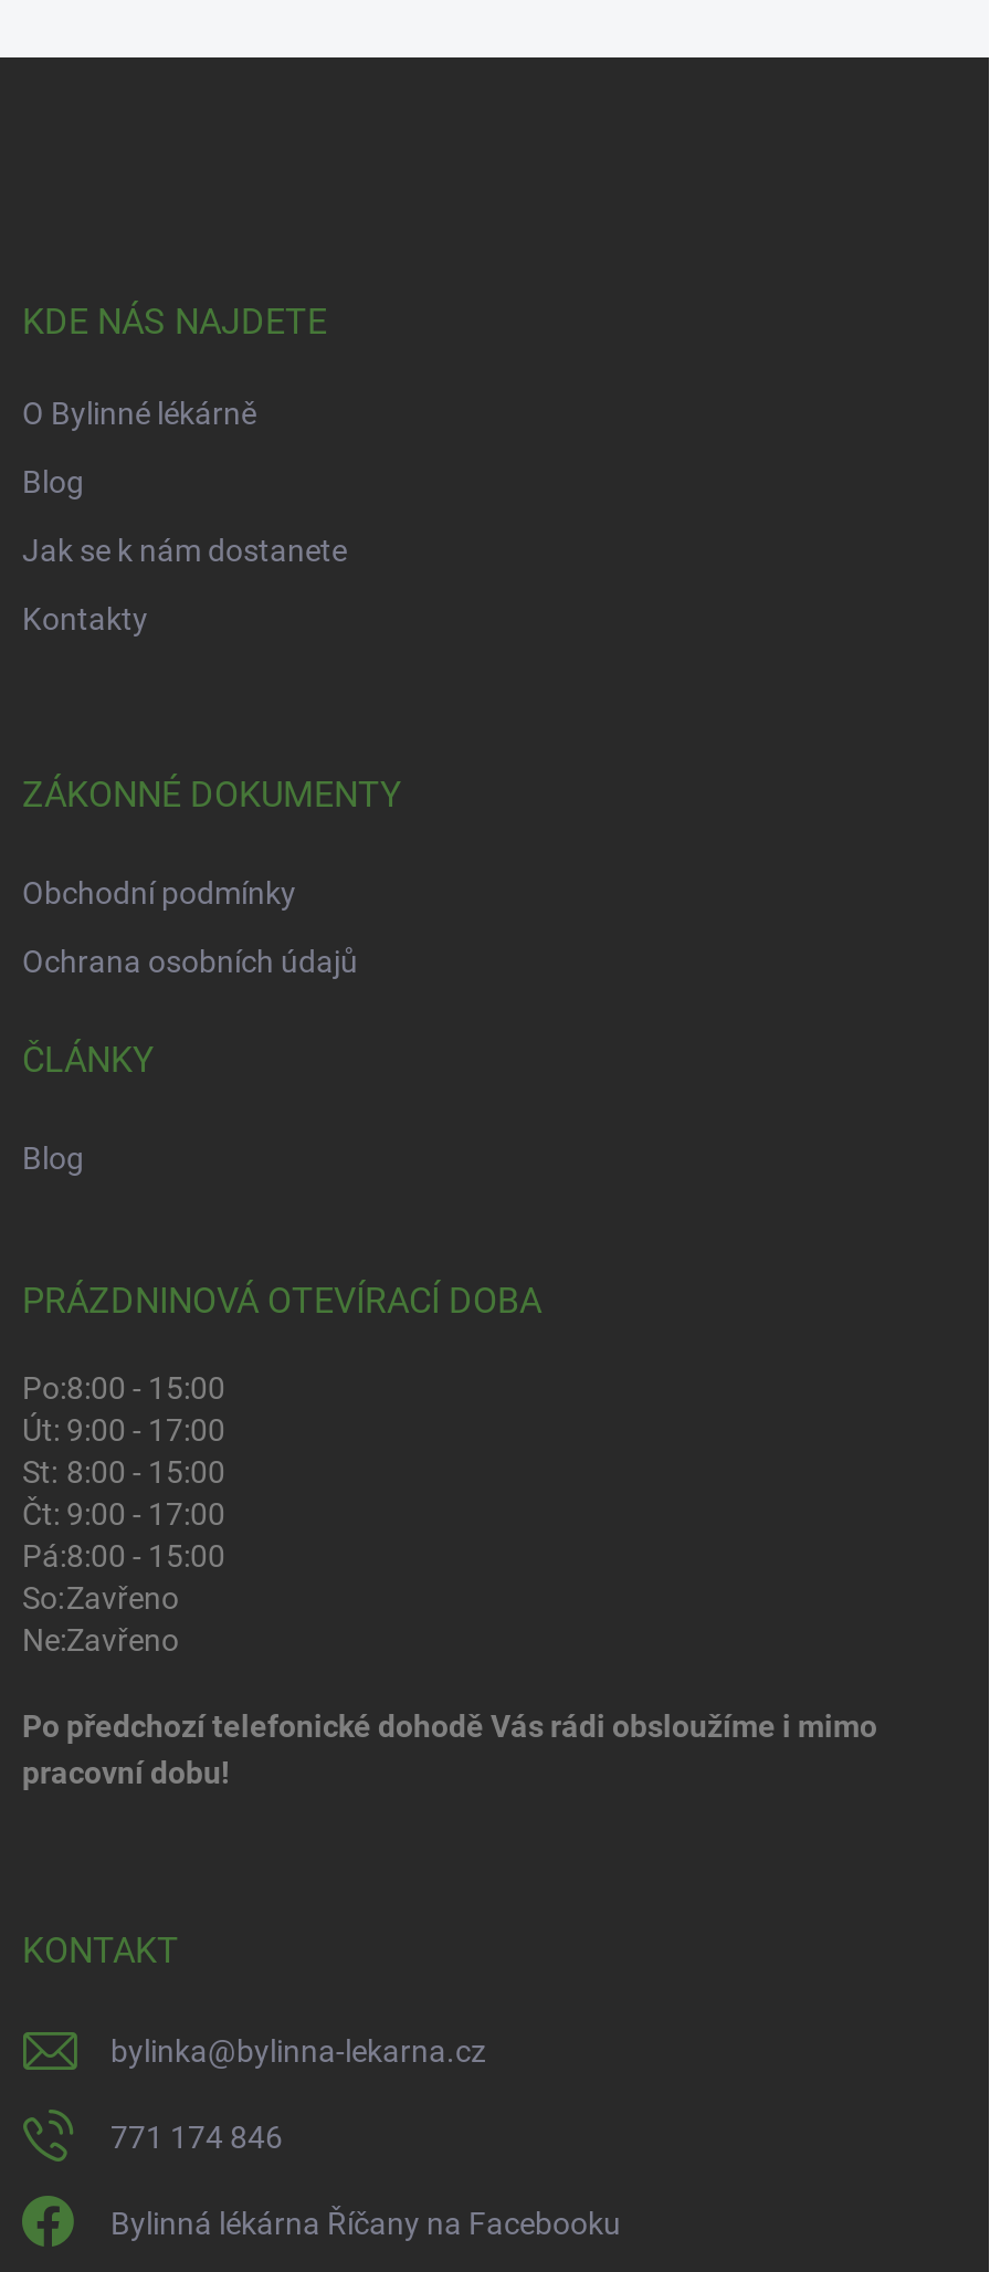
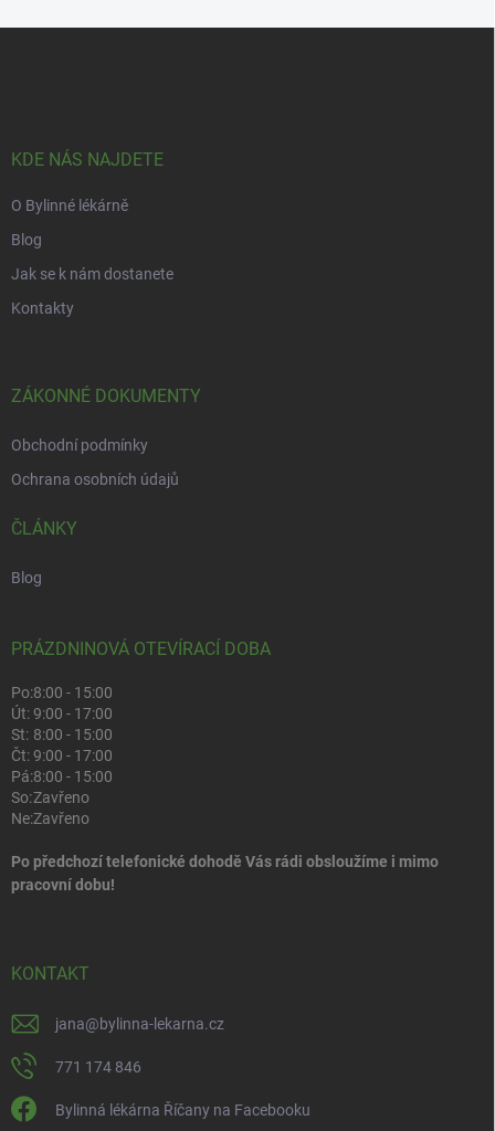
- bylinka@bylinna-lekarna.cz
+ jana@bylinna-lekarna.cz
